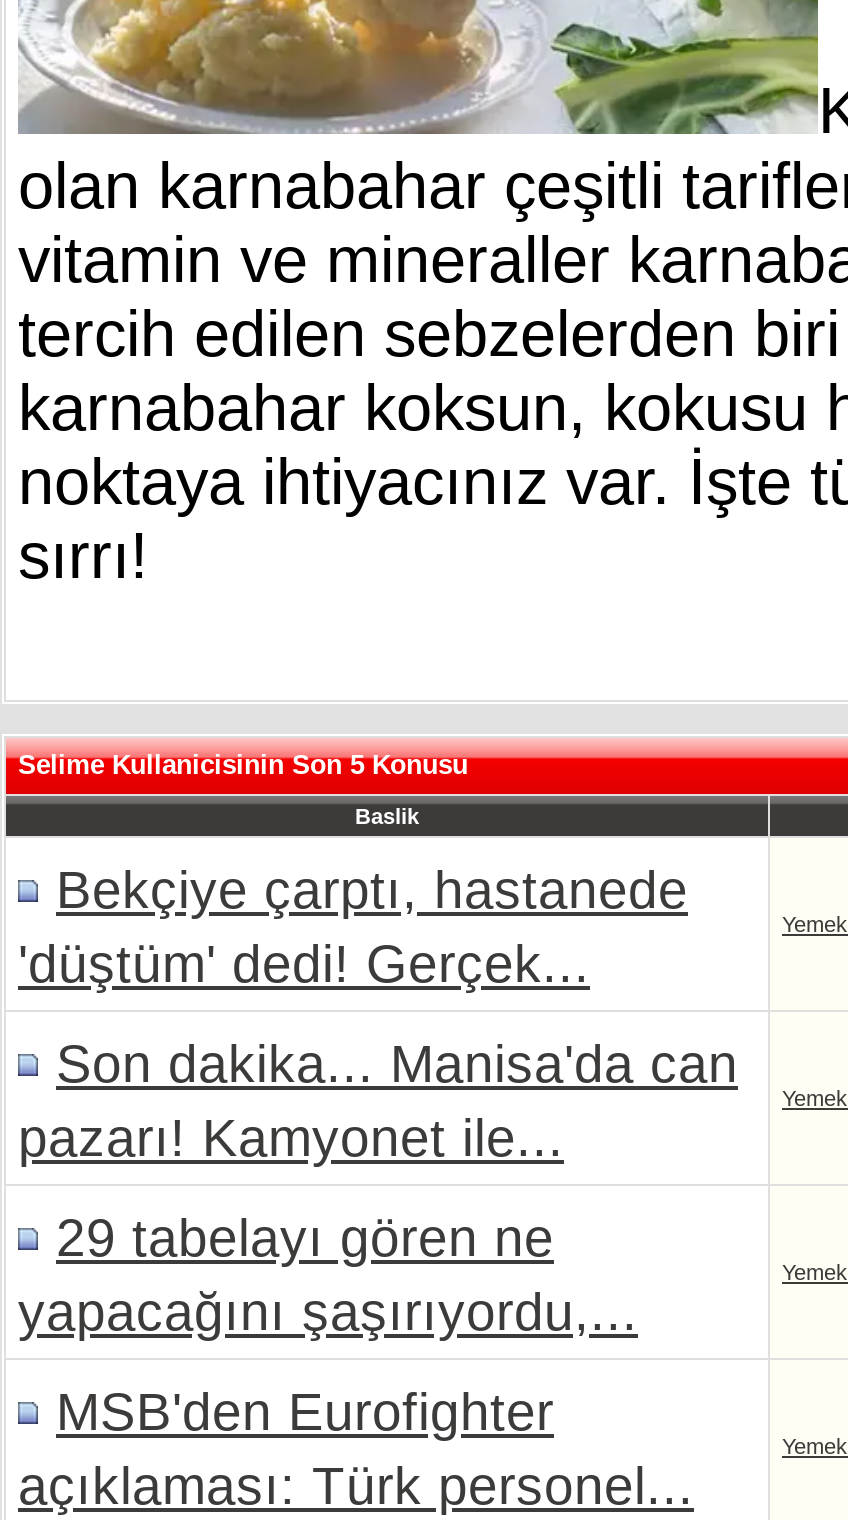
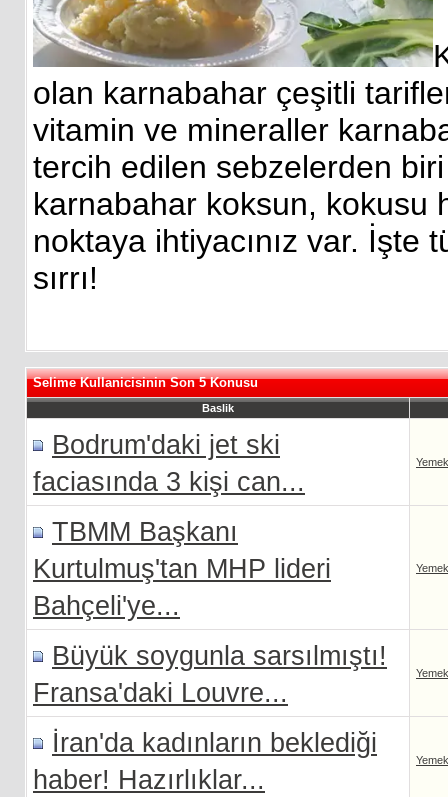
- Bekçiye çarptı, hastanede
- 'düştüm' dedi! Gerçek...
+ Bodrum'daki jet ski
+ faciasında 3 kişi can...

- Son dakika... Manisa'da can
- pazarı! Kamyonet ile...
+ TBMM Başkanı
+ Kurtulmuş'tan MHP lideri
+ Bahçeli'ye...

- 29 tabelayı gören ne
- yapacağını şaşırıyordu,...
+ Büyük soygunla sarsılmıştı!
+ Fransa'daki Louvre...

- MSB'den Eurofighter
- açıklaması: Türk personel...
+ İran'da kadınların beklediği
+ haber! Hazırlıklar...
